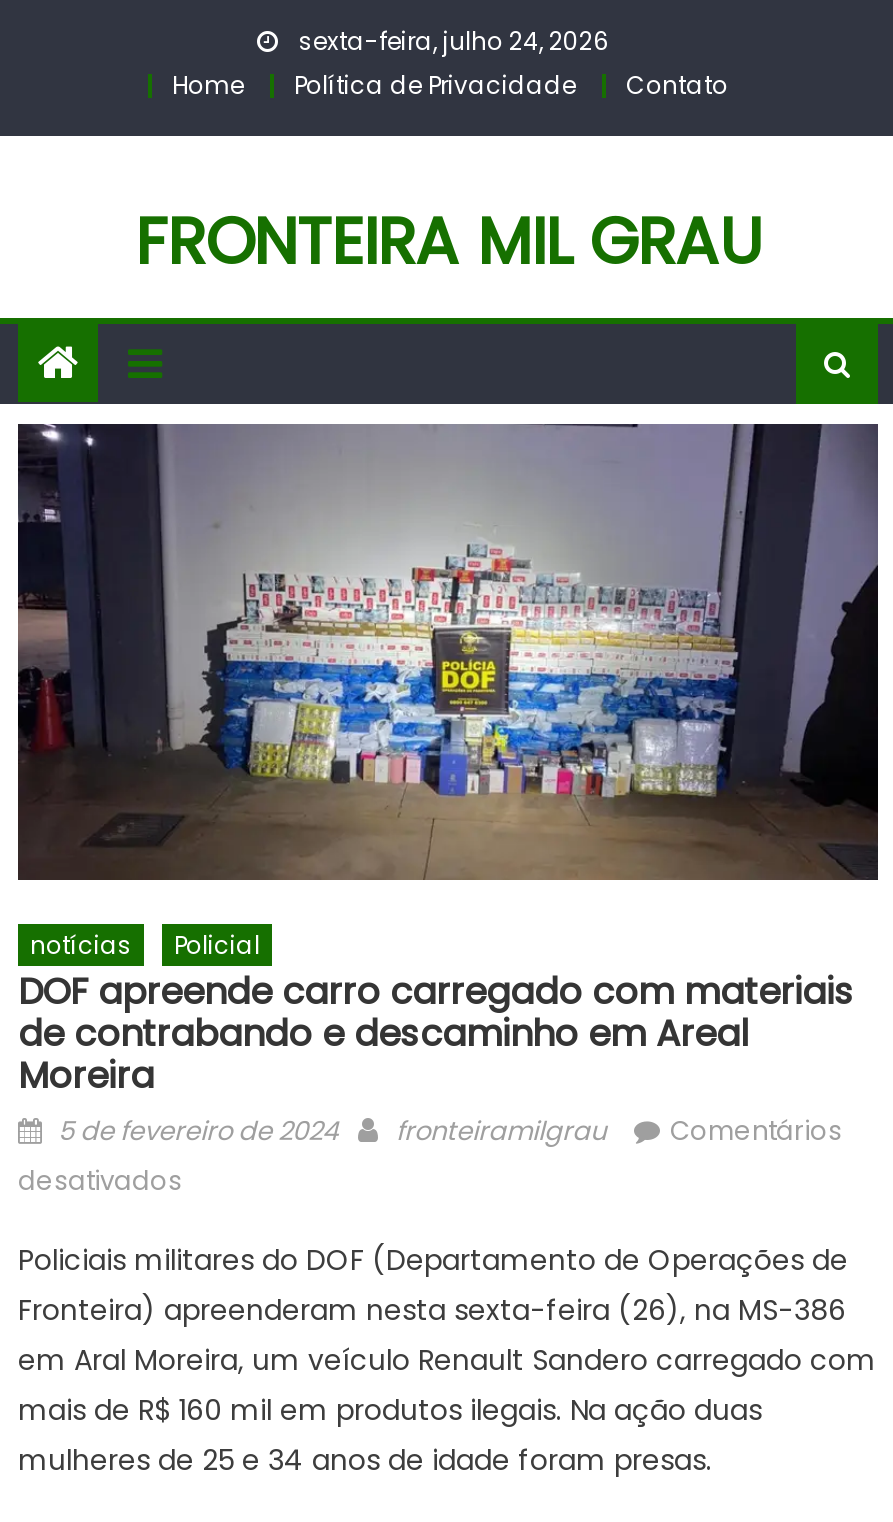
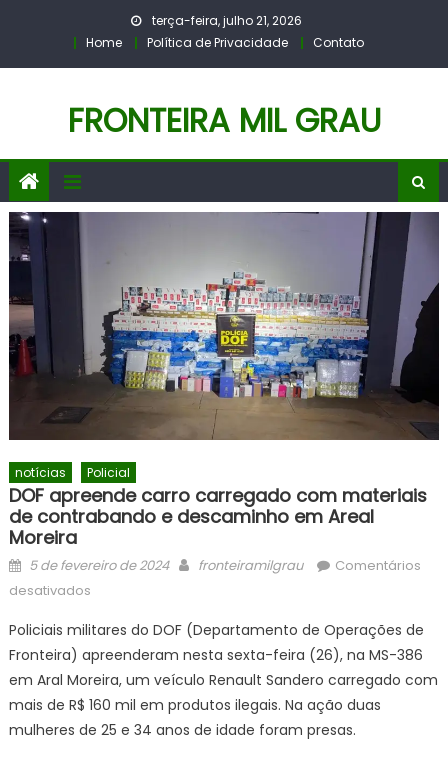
- sexta-feira, julho 24, 2026
+ terça-feira, julho 21, 2026
